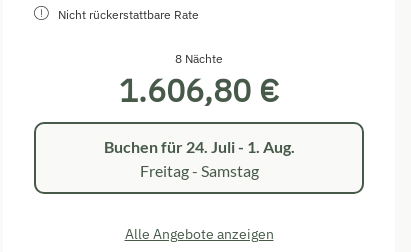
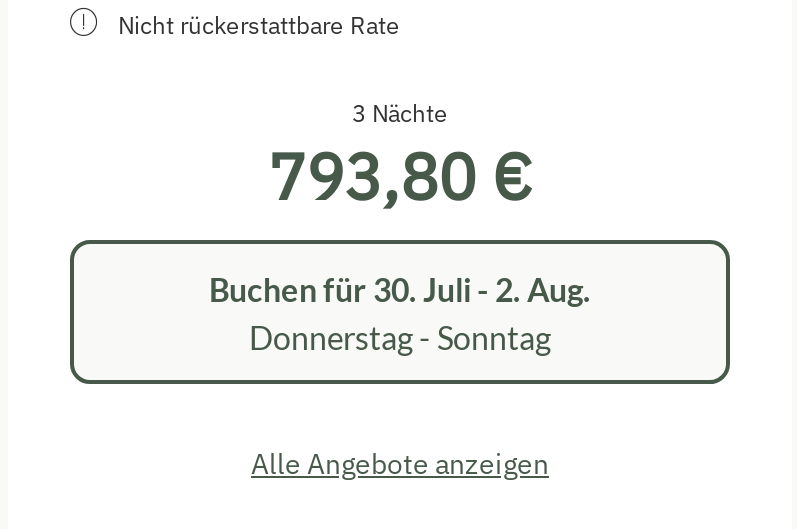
- 8 Nächte
- 1.606,80 €
+ 3 Nächte
+ 793,80 €

- Buchen für 24. Juli - 1. Aug.
- Freitag - Samstag
+ Buchen für 30. Juli - 2. Aug.
+ Donnerstag - Sonntag
